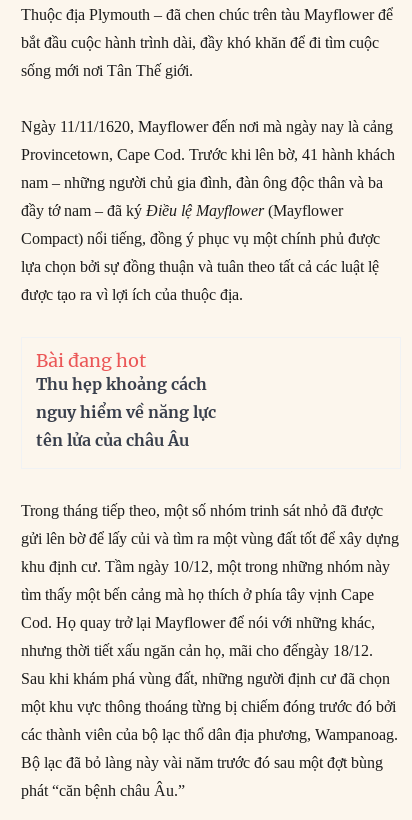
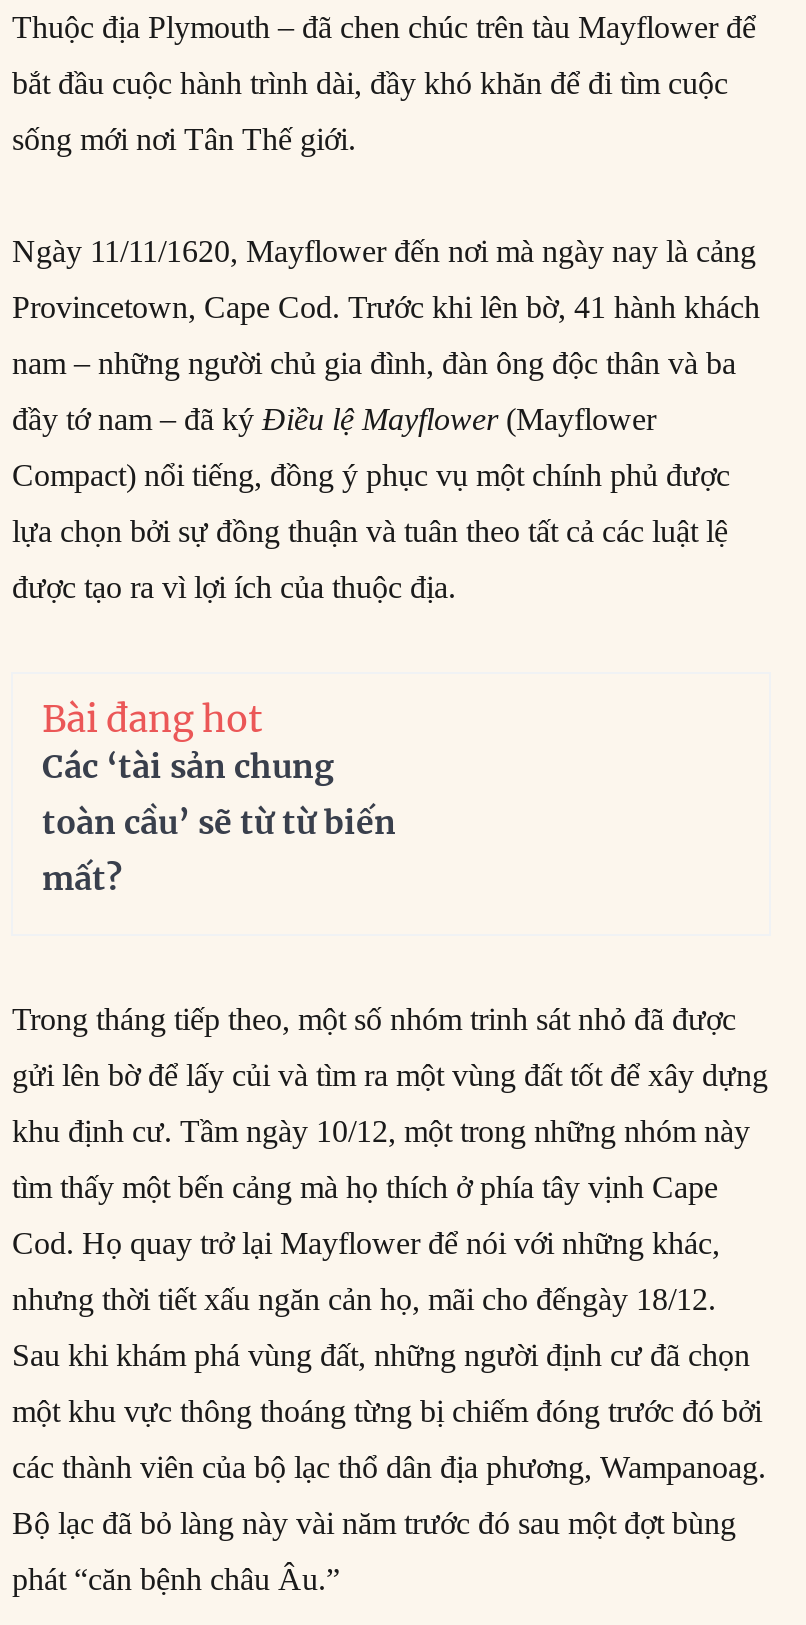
- Thu hẹp khoảng cách
- nguy hiểm về năng lực
- tên lửa của châu Âu
+ Các ‘tài sản chung
+ toàn cầu’ sẽ từ từ biến
+ mất?
